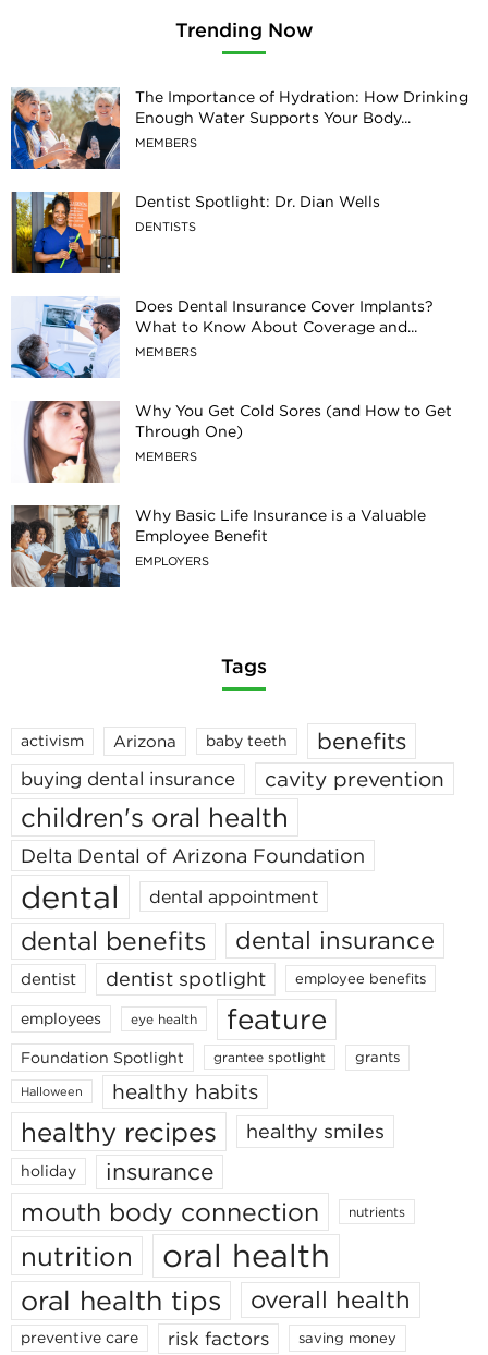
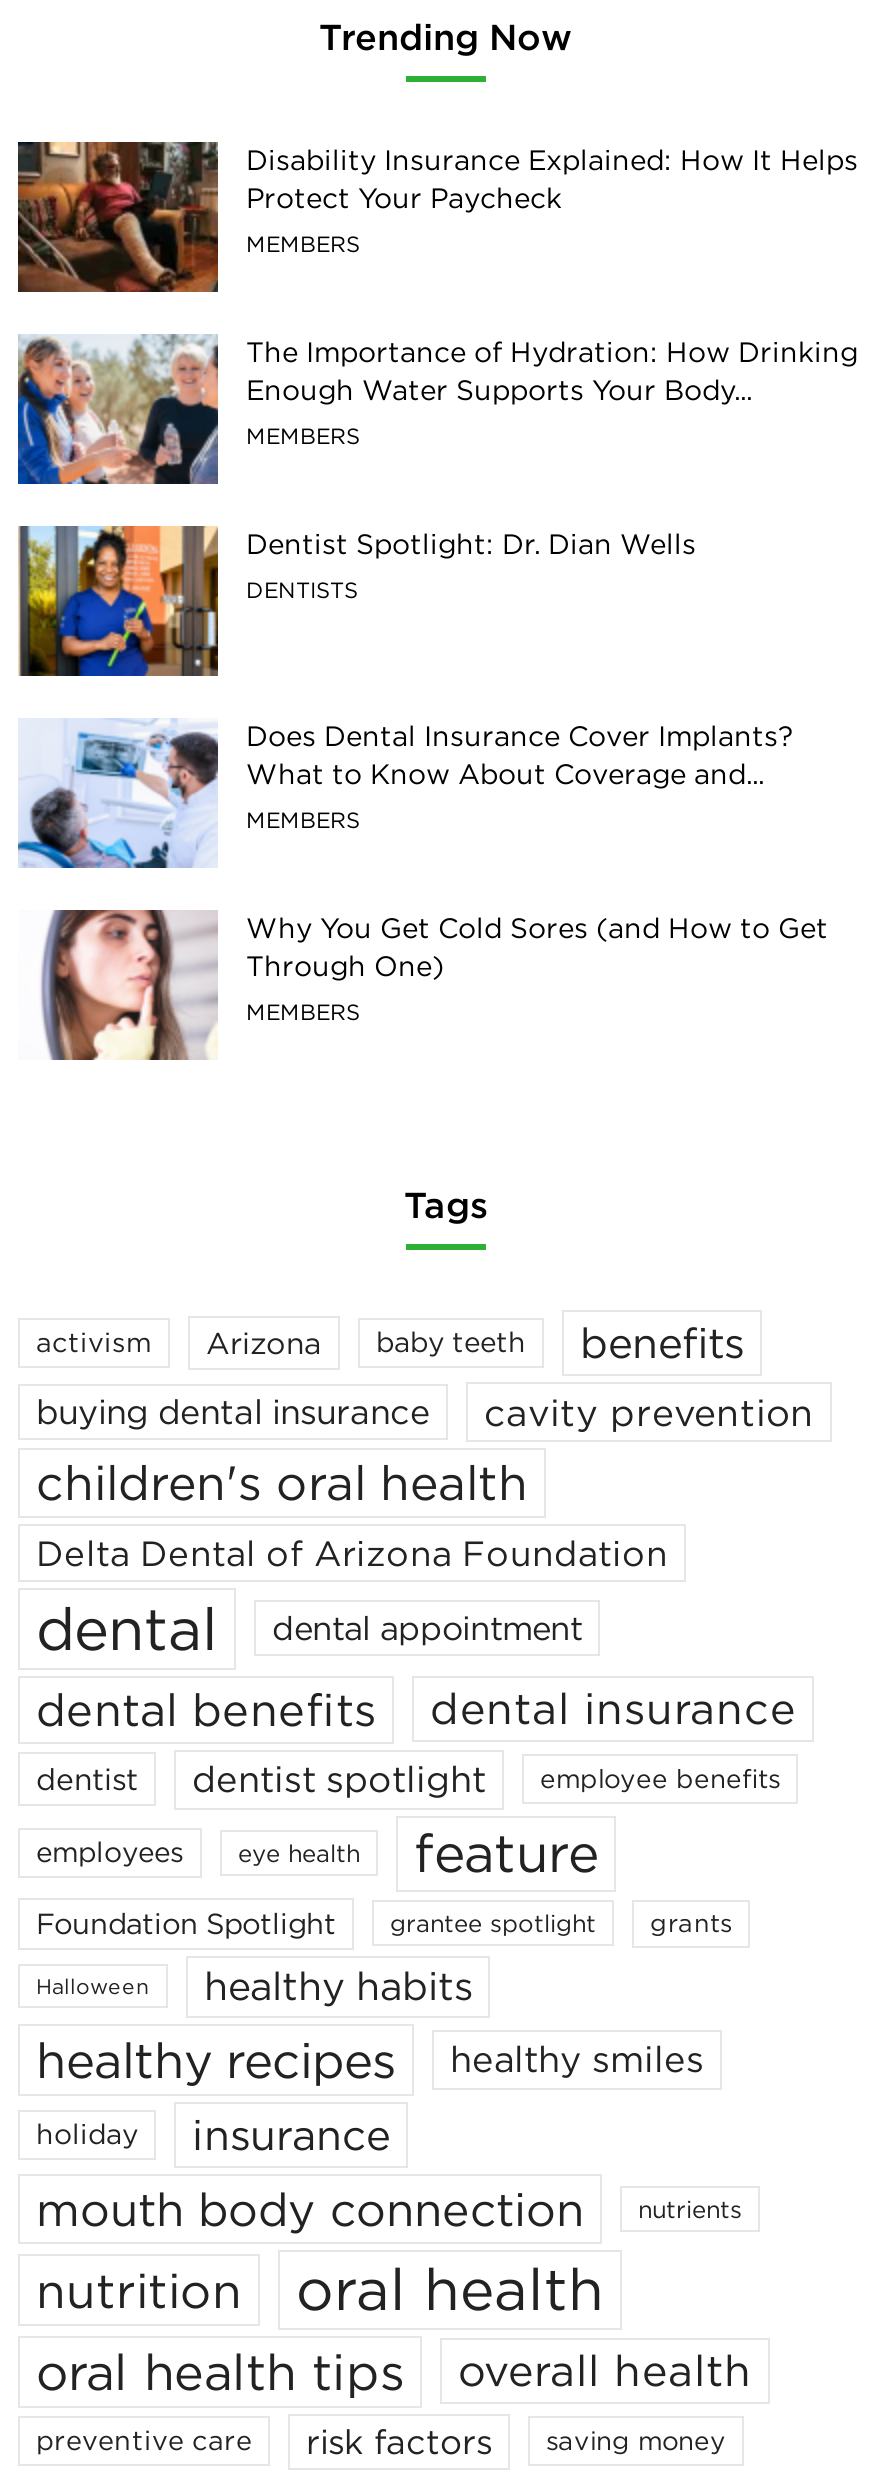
+ [image]
+ Disability Insurance Explained: How It Helps
+ Protect Your Paycheck
+ MEMBERS

moved down: [image] | The Importance of Hydration: How Drinking | Enough Water Supports Your Body... | ... | Through One) | MEMBERS

- [image]
- Why Basic Life Insurance is a Valuable
- Employee Benefit
- EMPLOYERS
